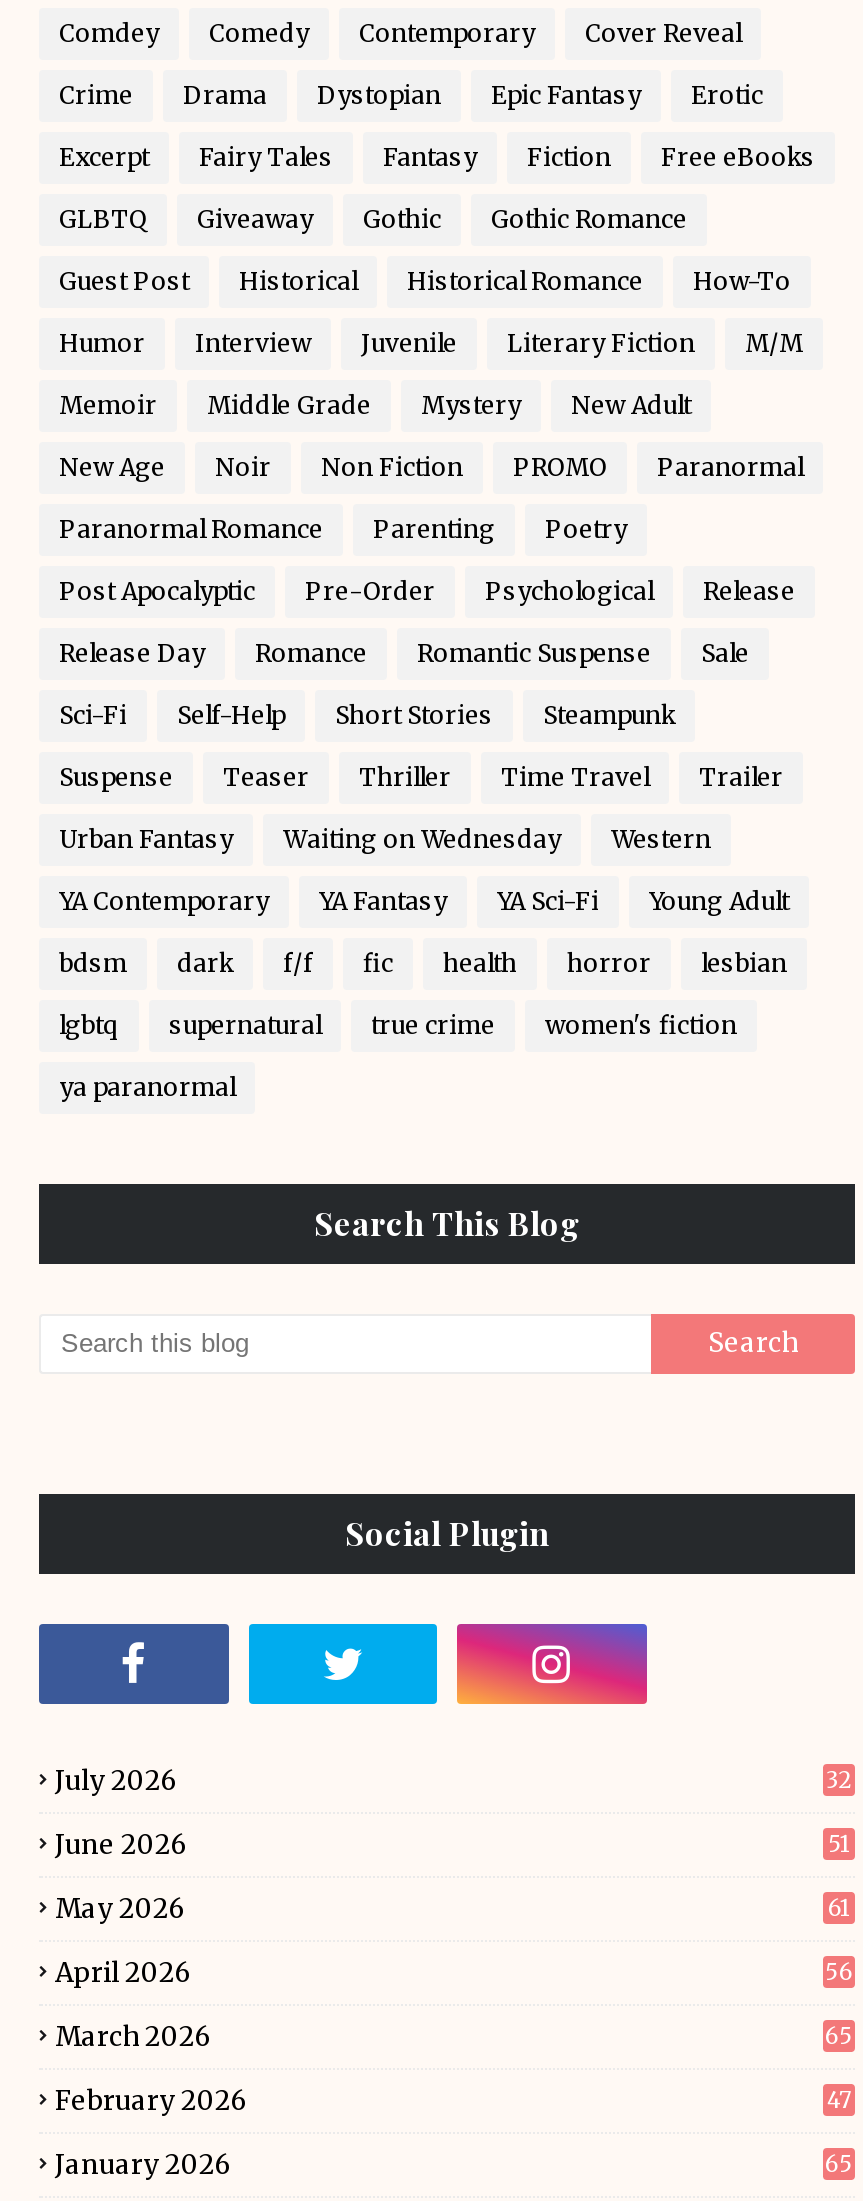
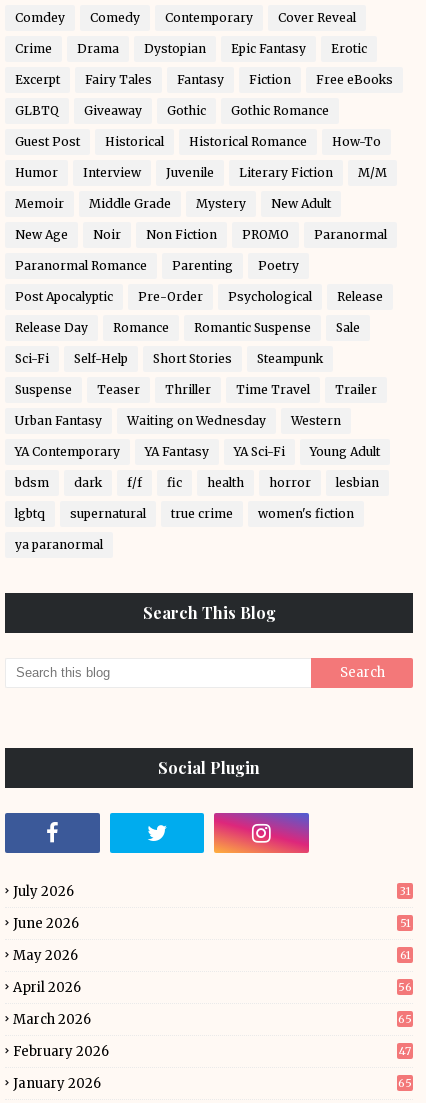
- 32
+ 31
